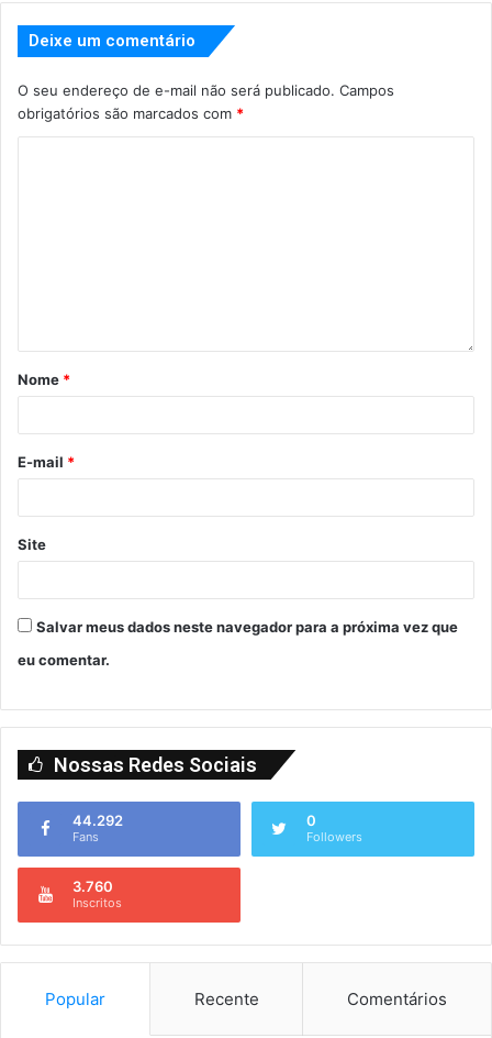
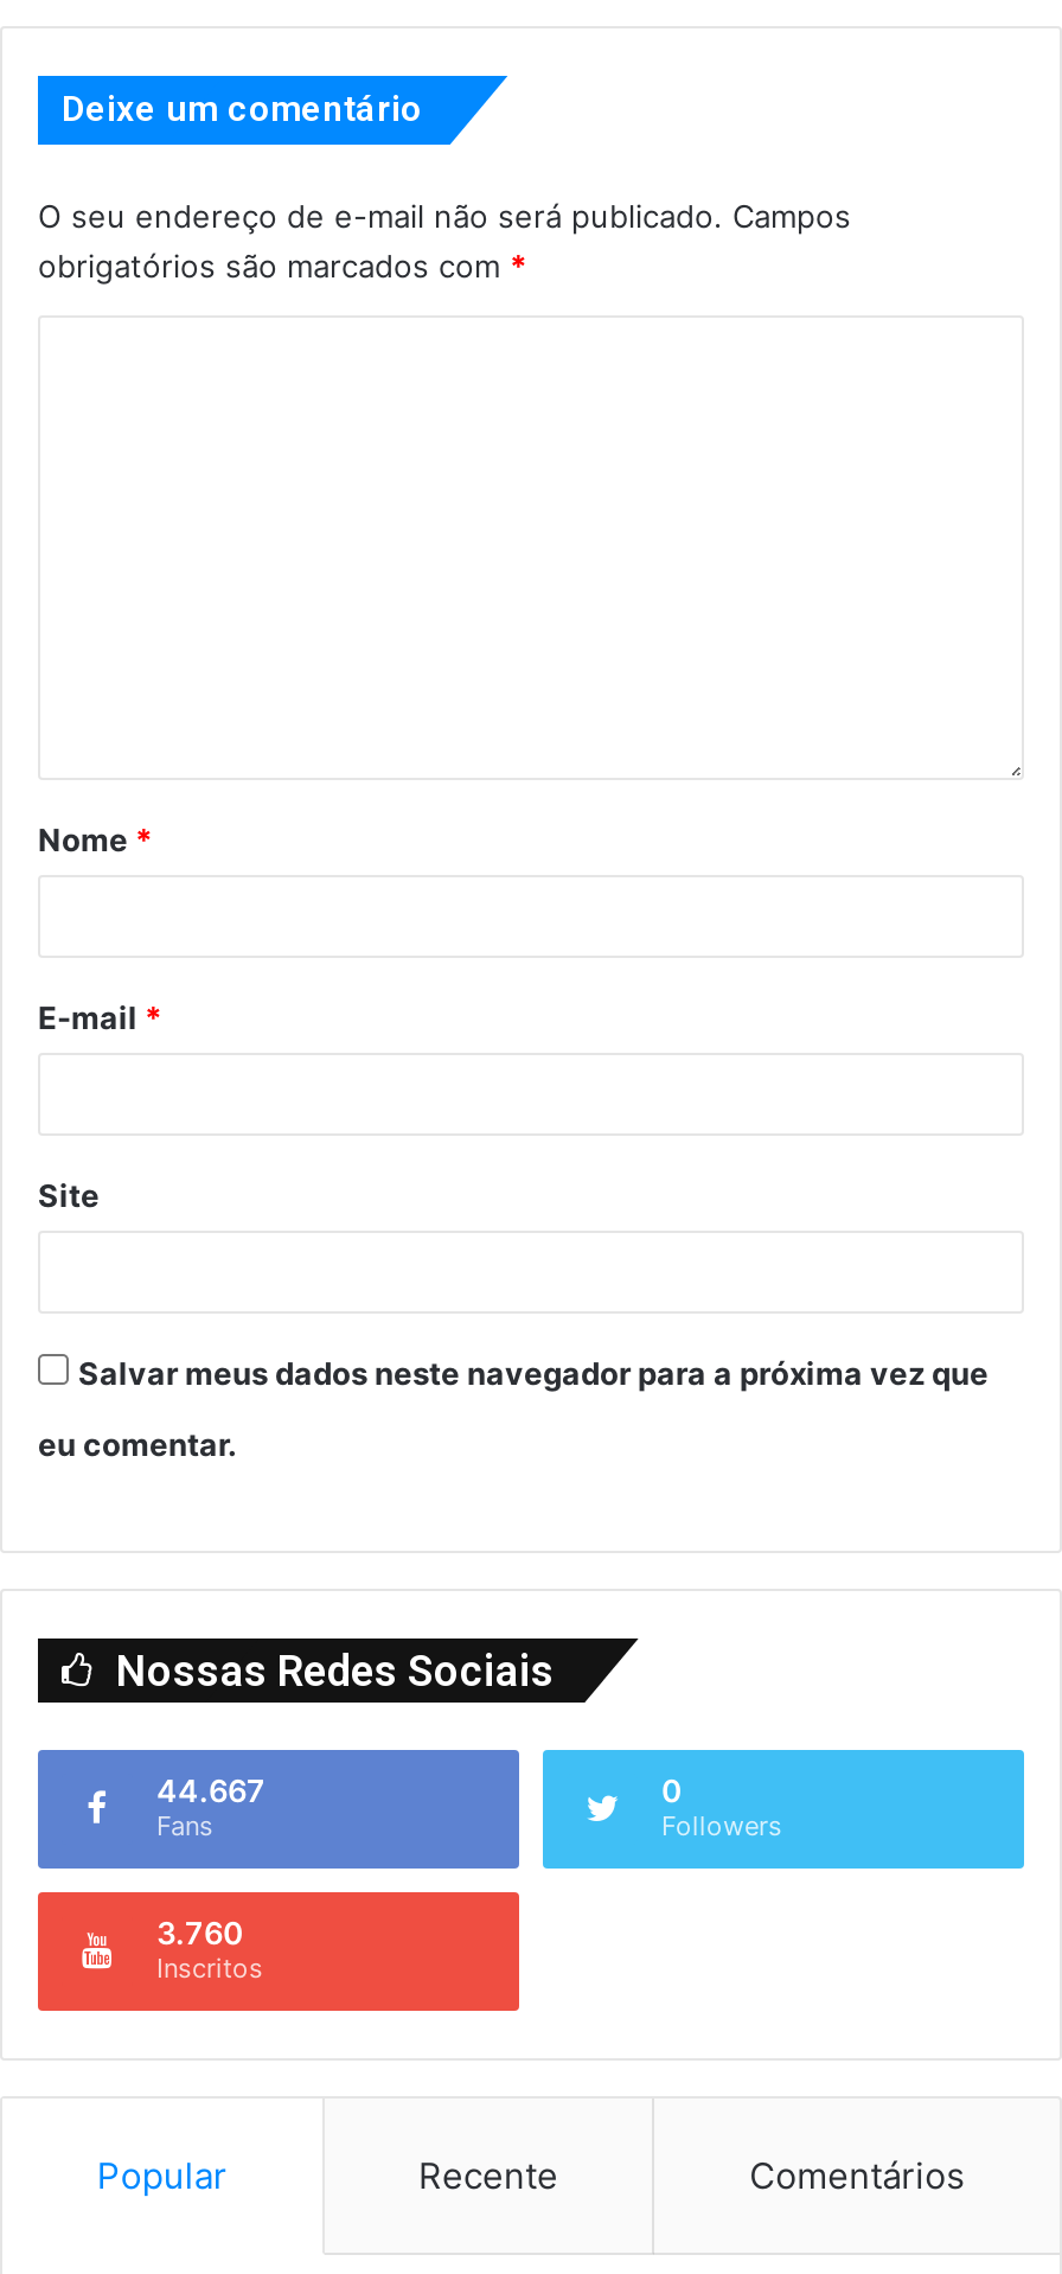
- 44.292
+ 44.667
